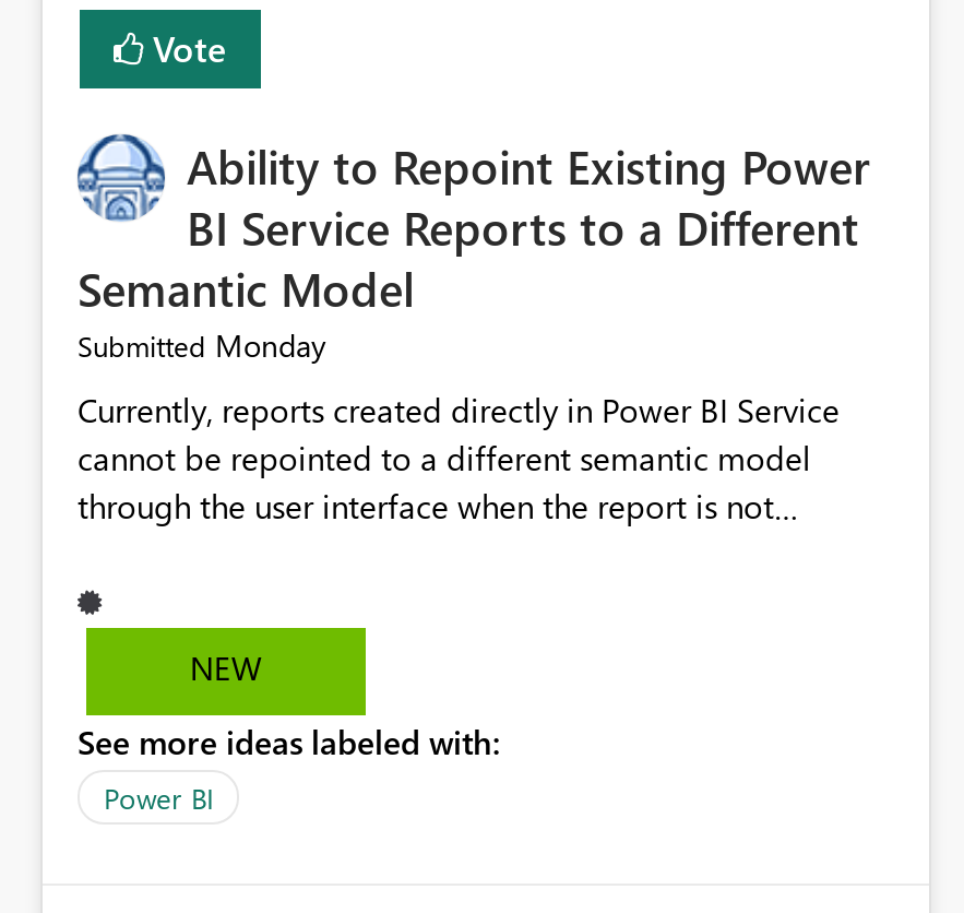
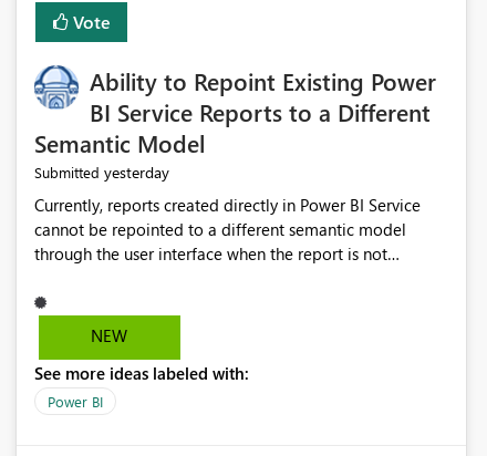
- Submitted Monday
+ Submitted yesterday
